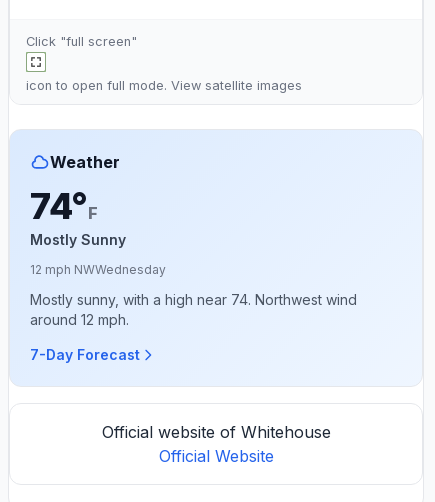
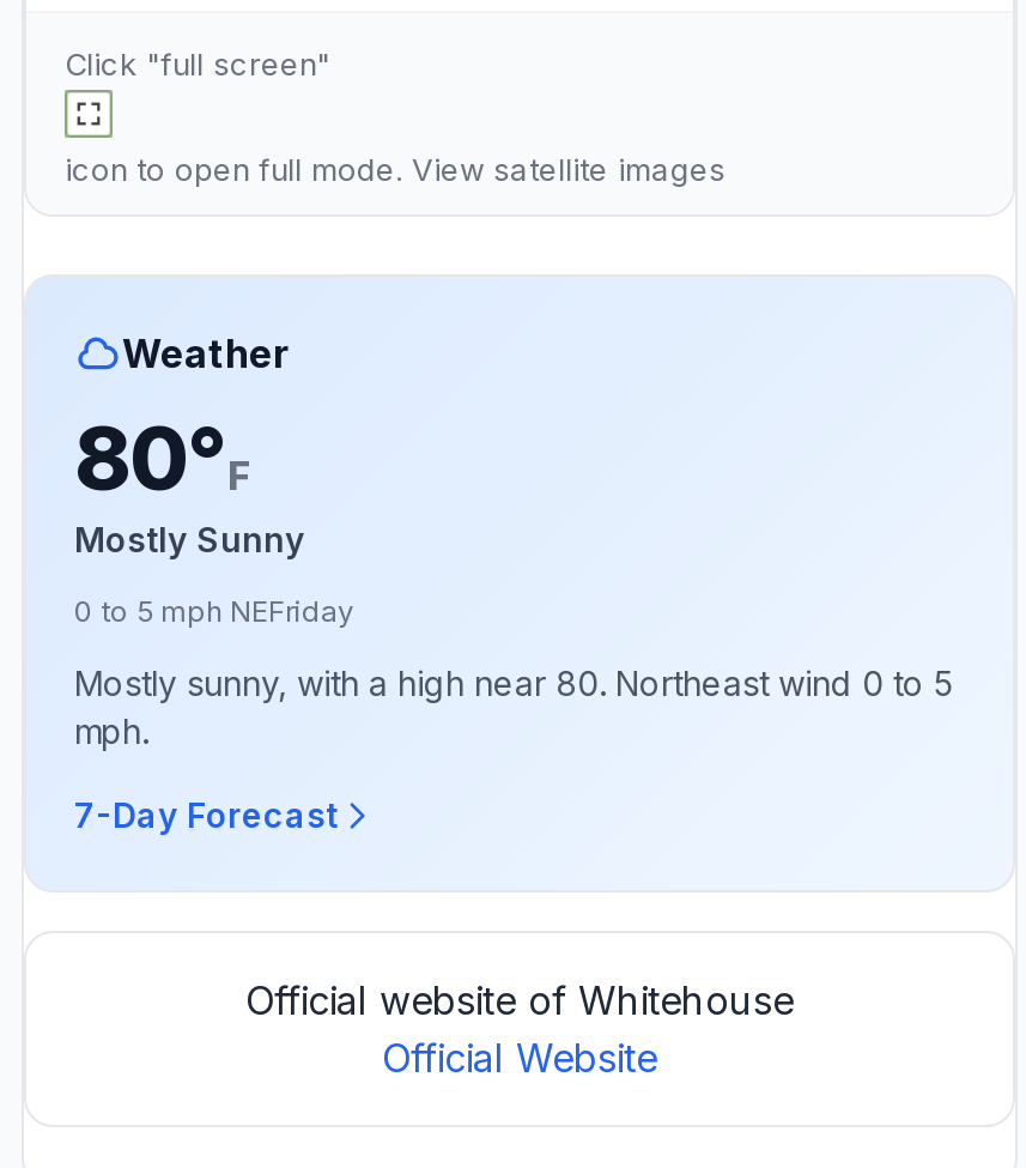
- 74°F
+ 80°F

- 12 mph NWWednesday
+ 0 to 5 mph NEFriday

- Mostly sunny, with a high near 74. Northwest wind
- around 12 mph.
+ Mostly sunny, with a high near 80. Northeast wind 0 to 5
+ mph.
